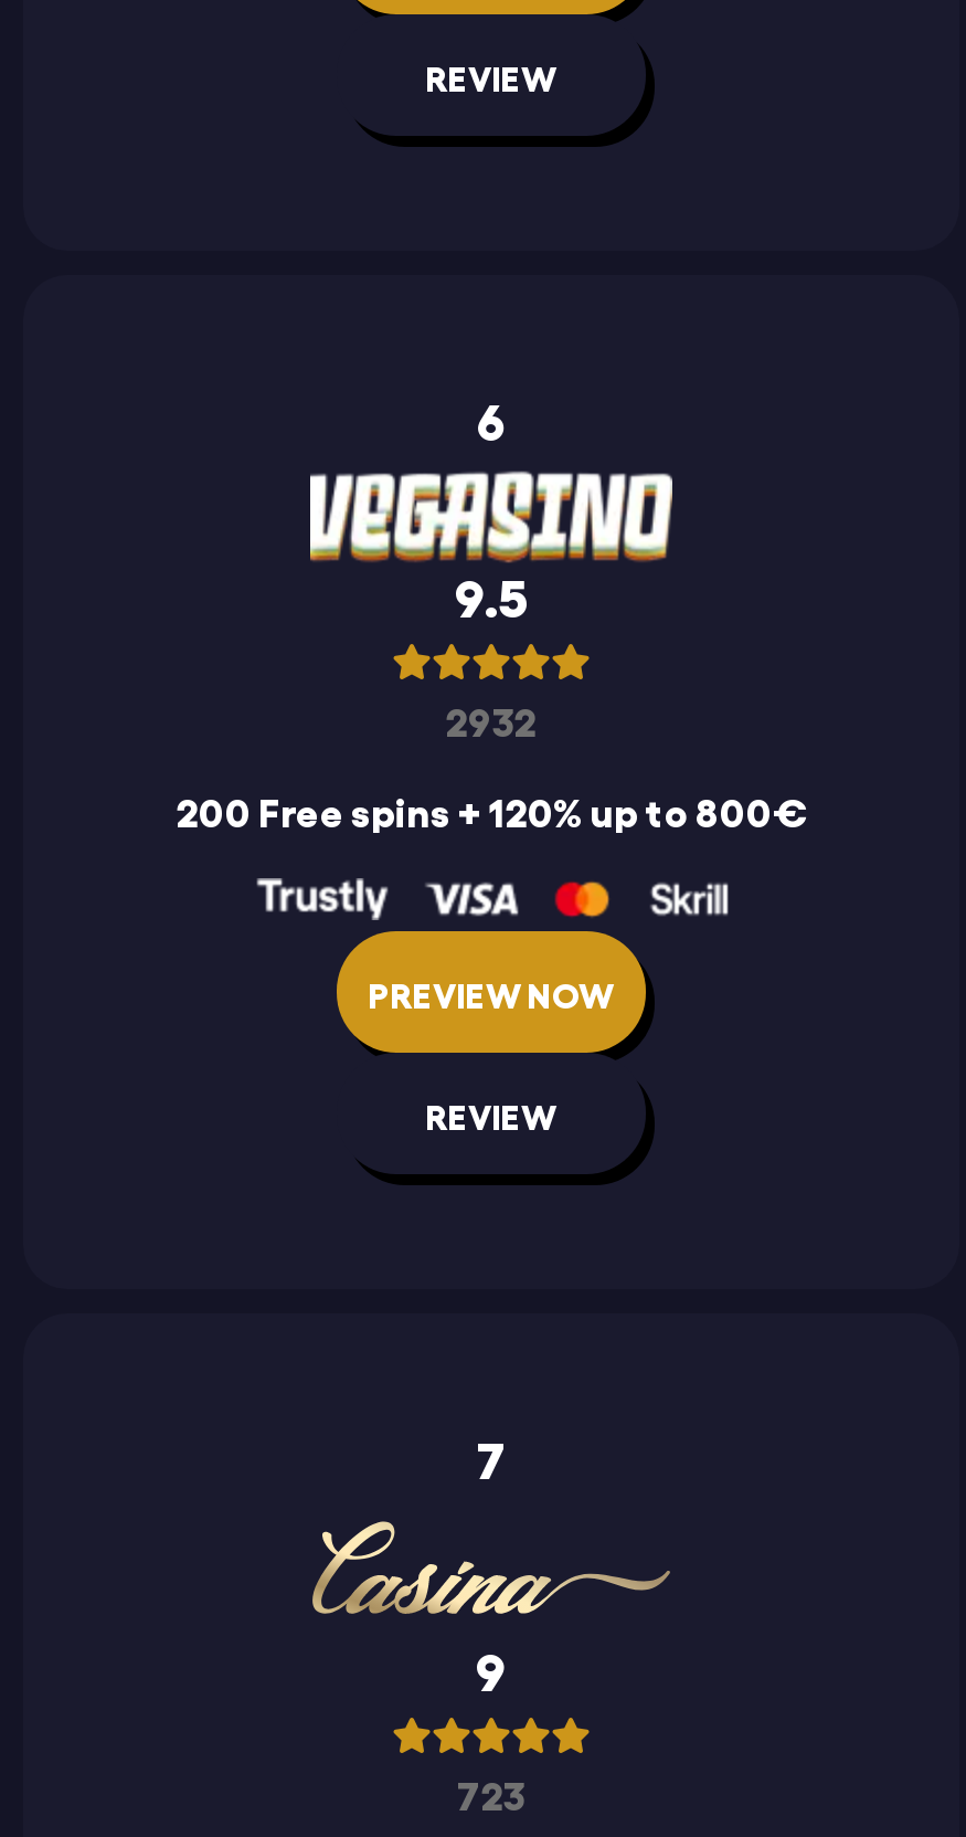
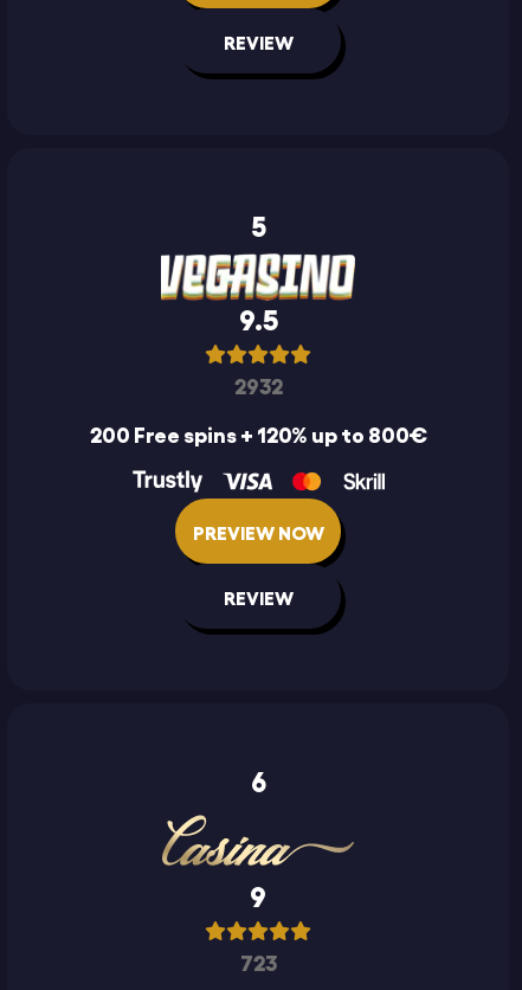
- 6
+ 5

- 7
+ 6
